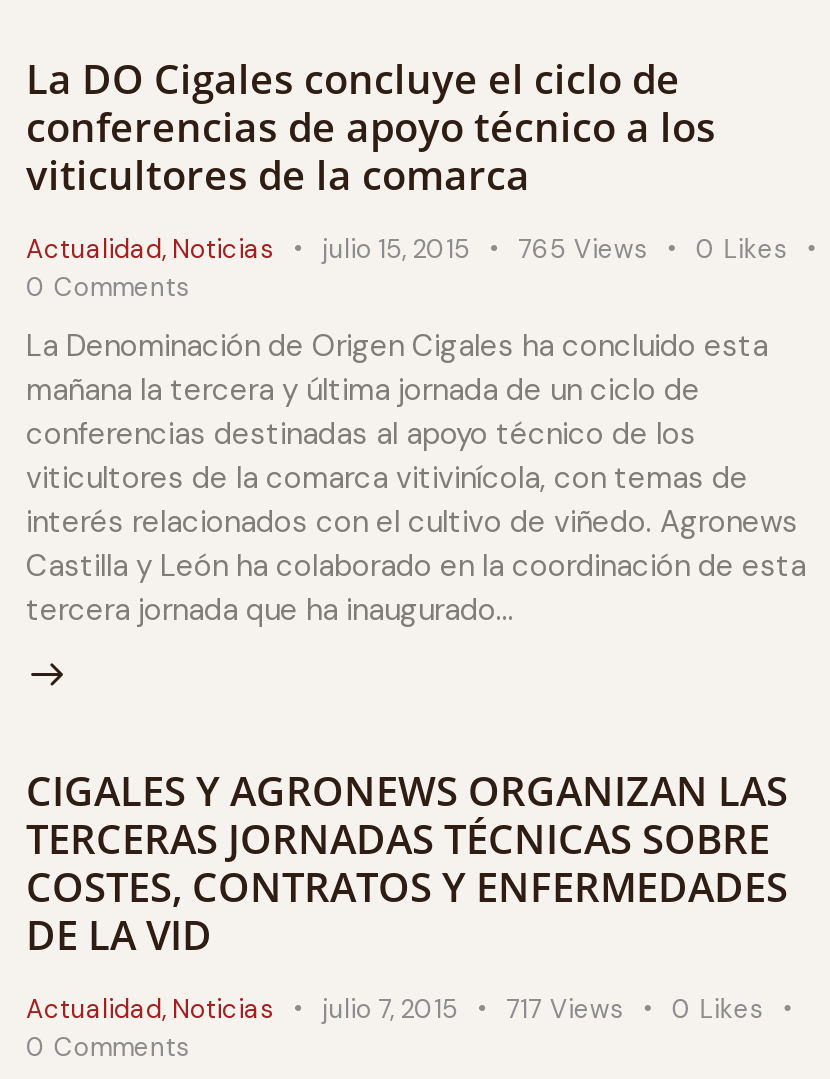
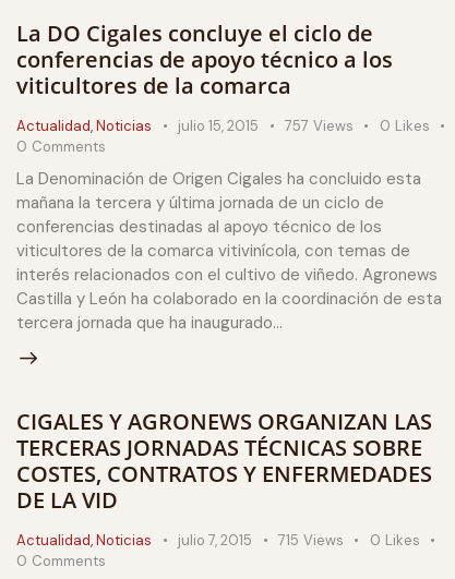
- 765 Views
+ 757 Views

- 717 Views
+ 715 Views
